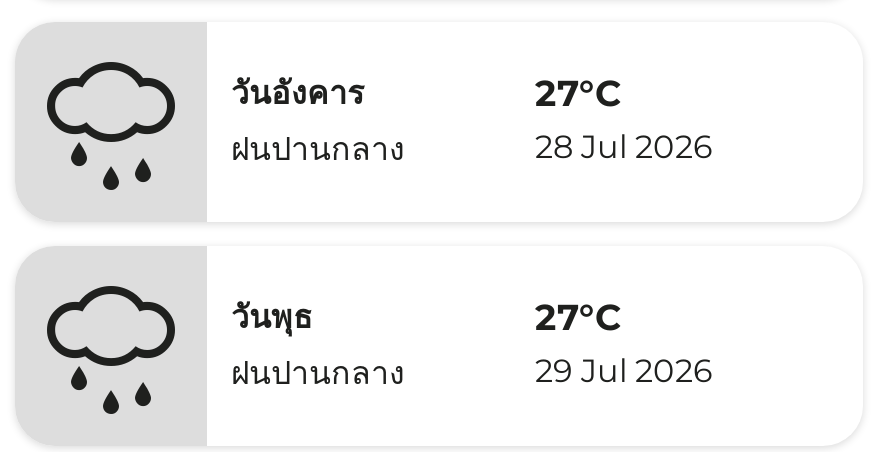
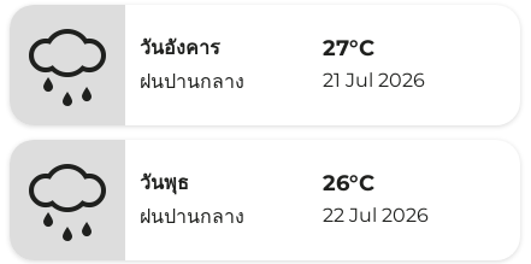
- 28 Jul 2026
+ 21 Jul 2026

- 27°C
- 29 Jul 2026
+ 26°C
+ 22 Jul 2026
